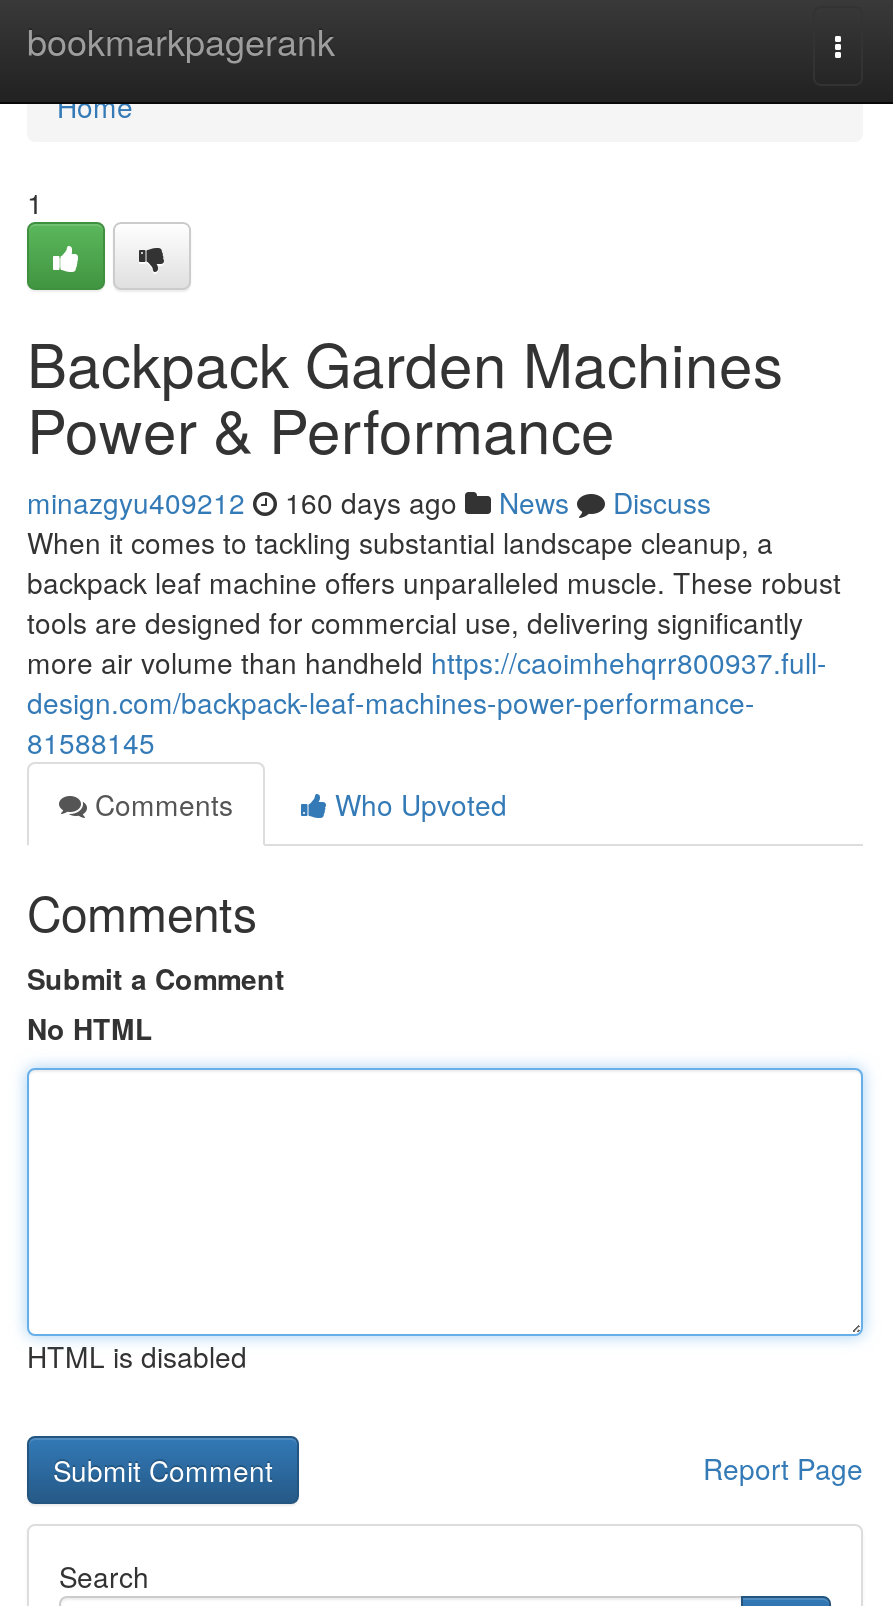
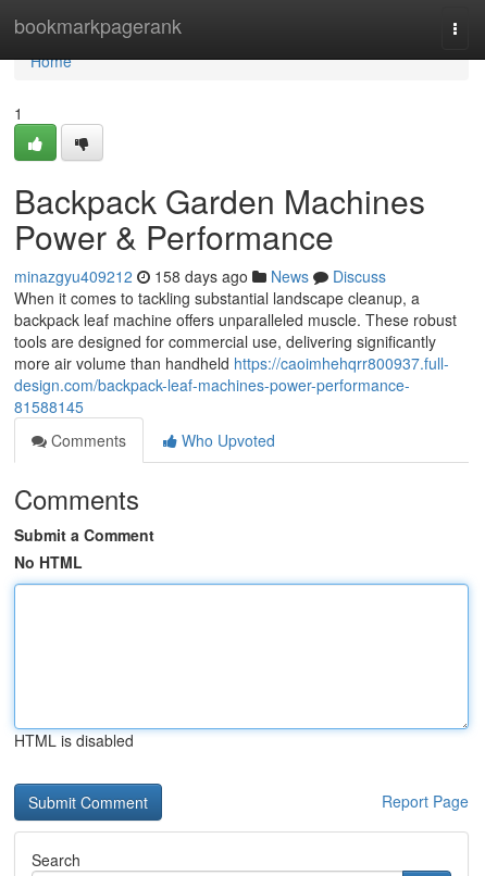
- minazgyu409212 160 days ago News Discuss
+ minazgyu409212 158 days ago News Discuss
